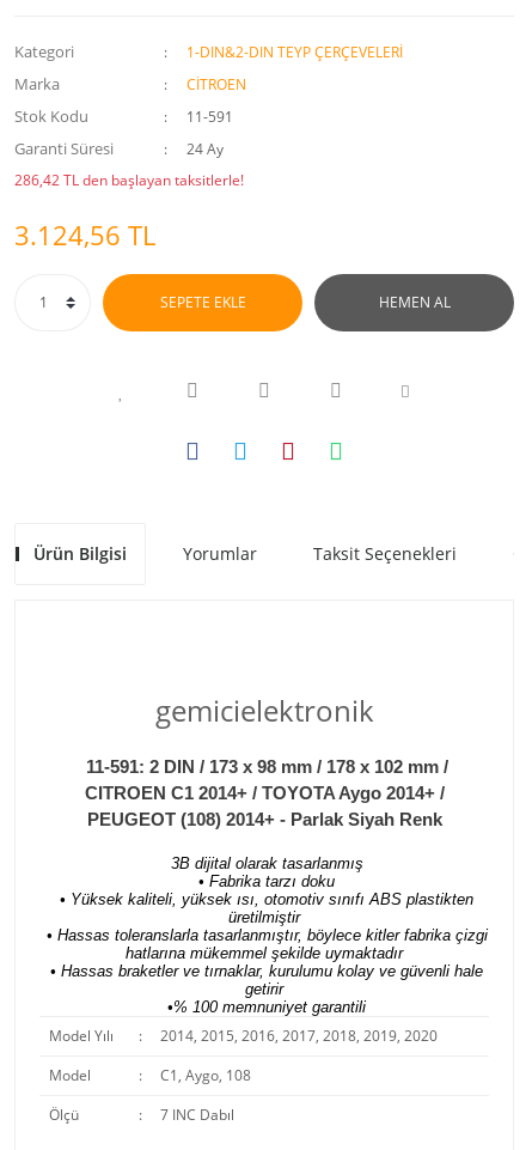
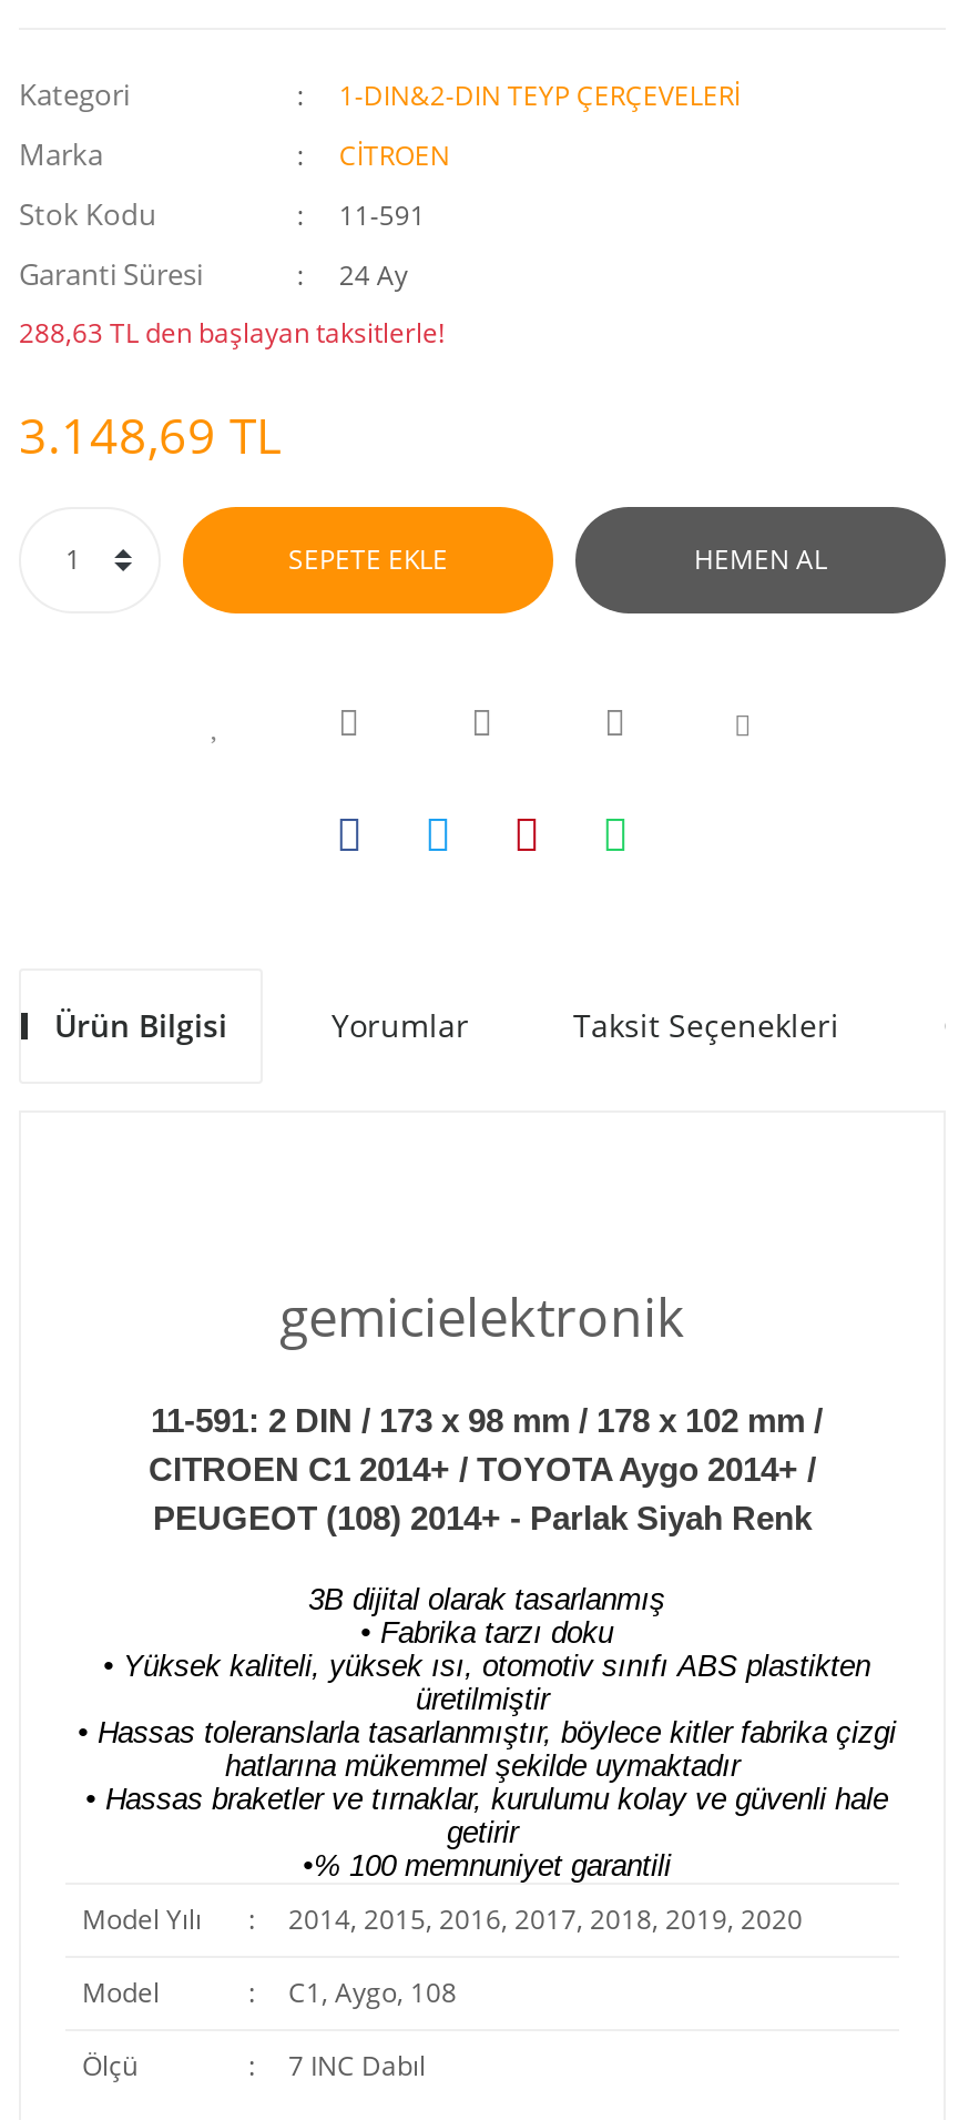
- 286,42 TL den başlayan taksitlerle!
+ 288,63 TL den başlayan taksitlerle!

- 3.124,56 TL
+ 3.148,69 TL
